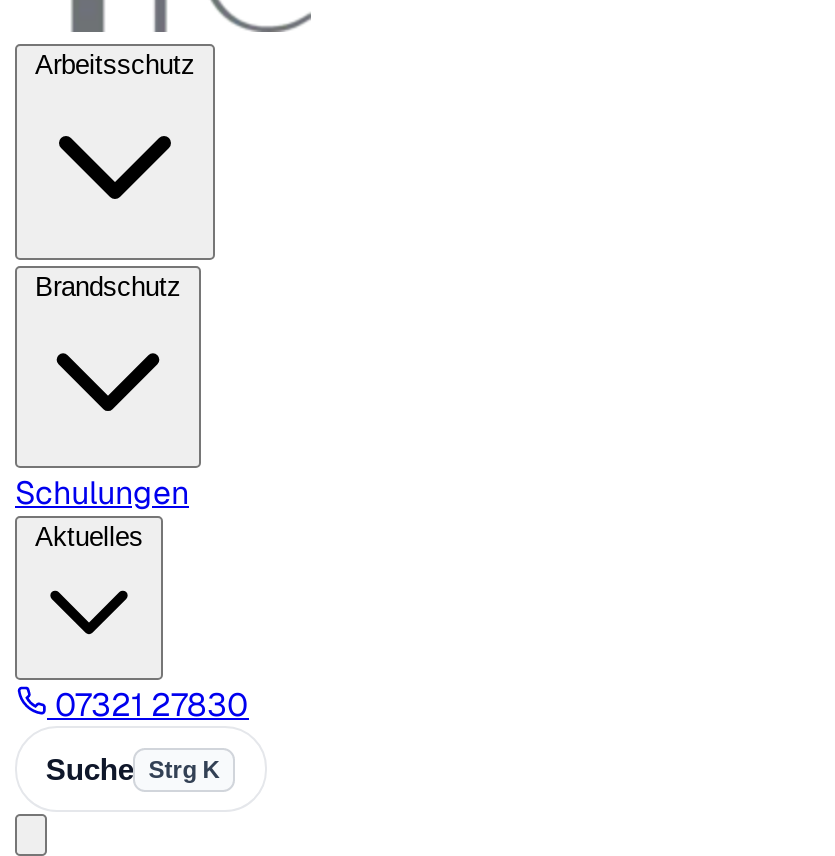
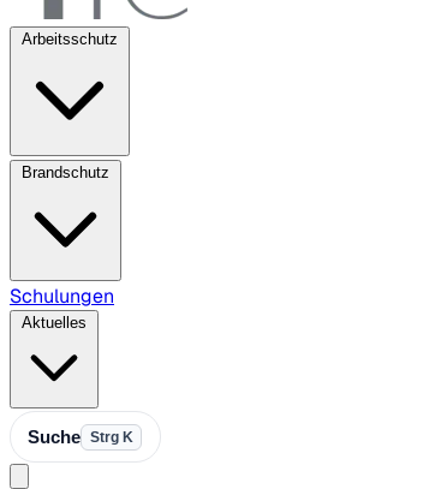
- 07321 27830
